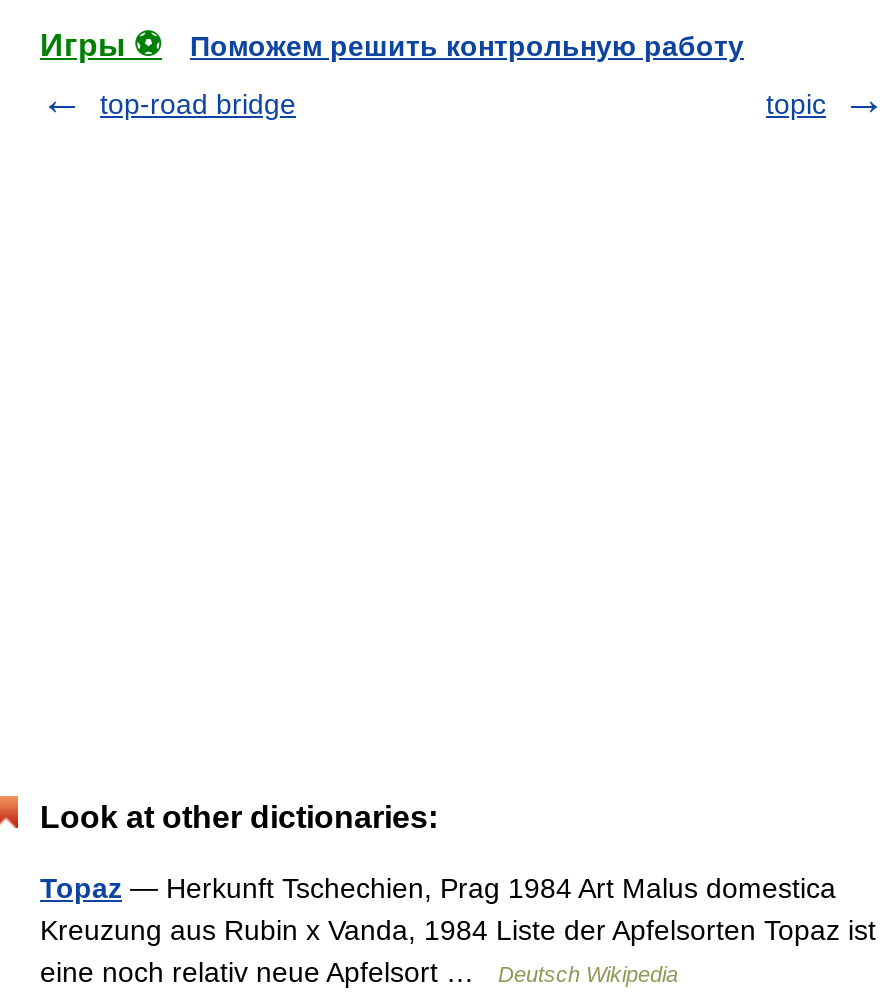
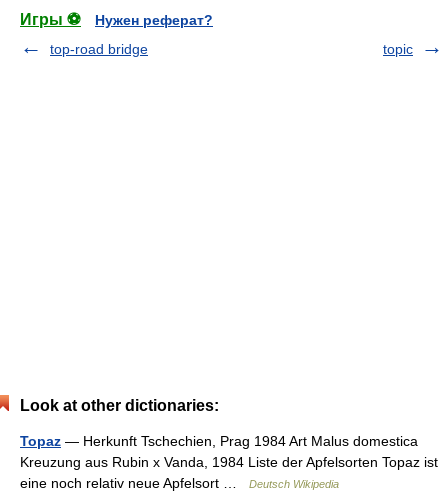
- Поможем решить контрольную работу
+ Нужен реферат?
